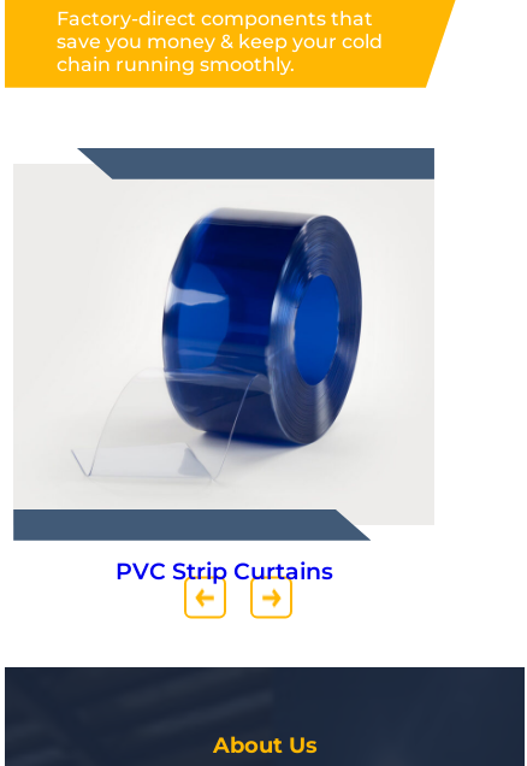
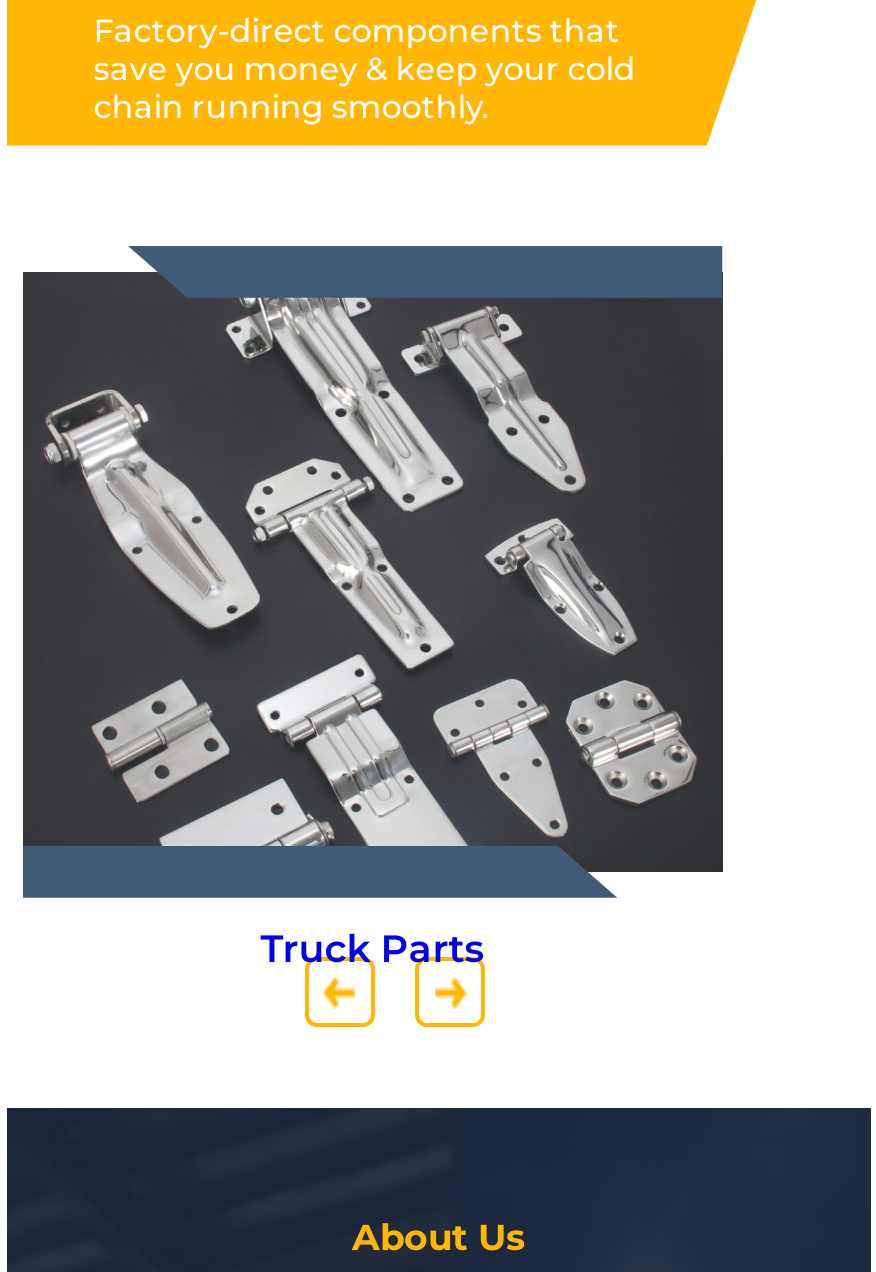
- [image]
- PVC Strip Curtains
+ [image]
+ Truck Parts
